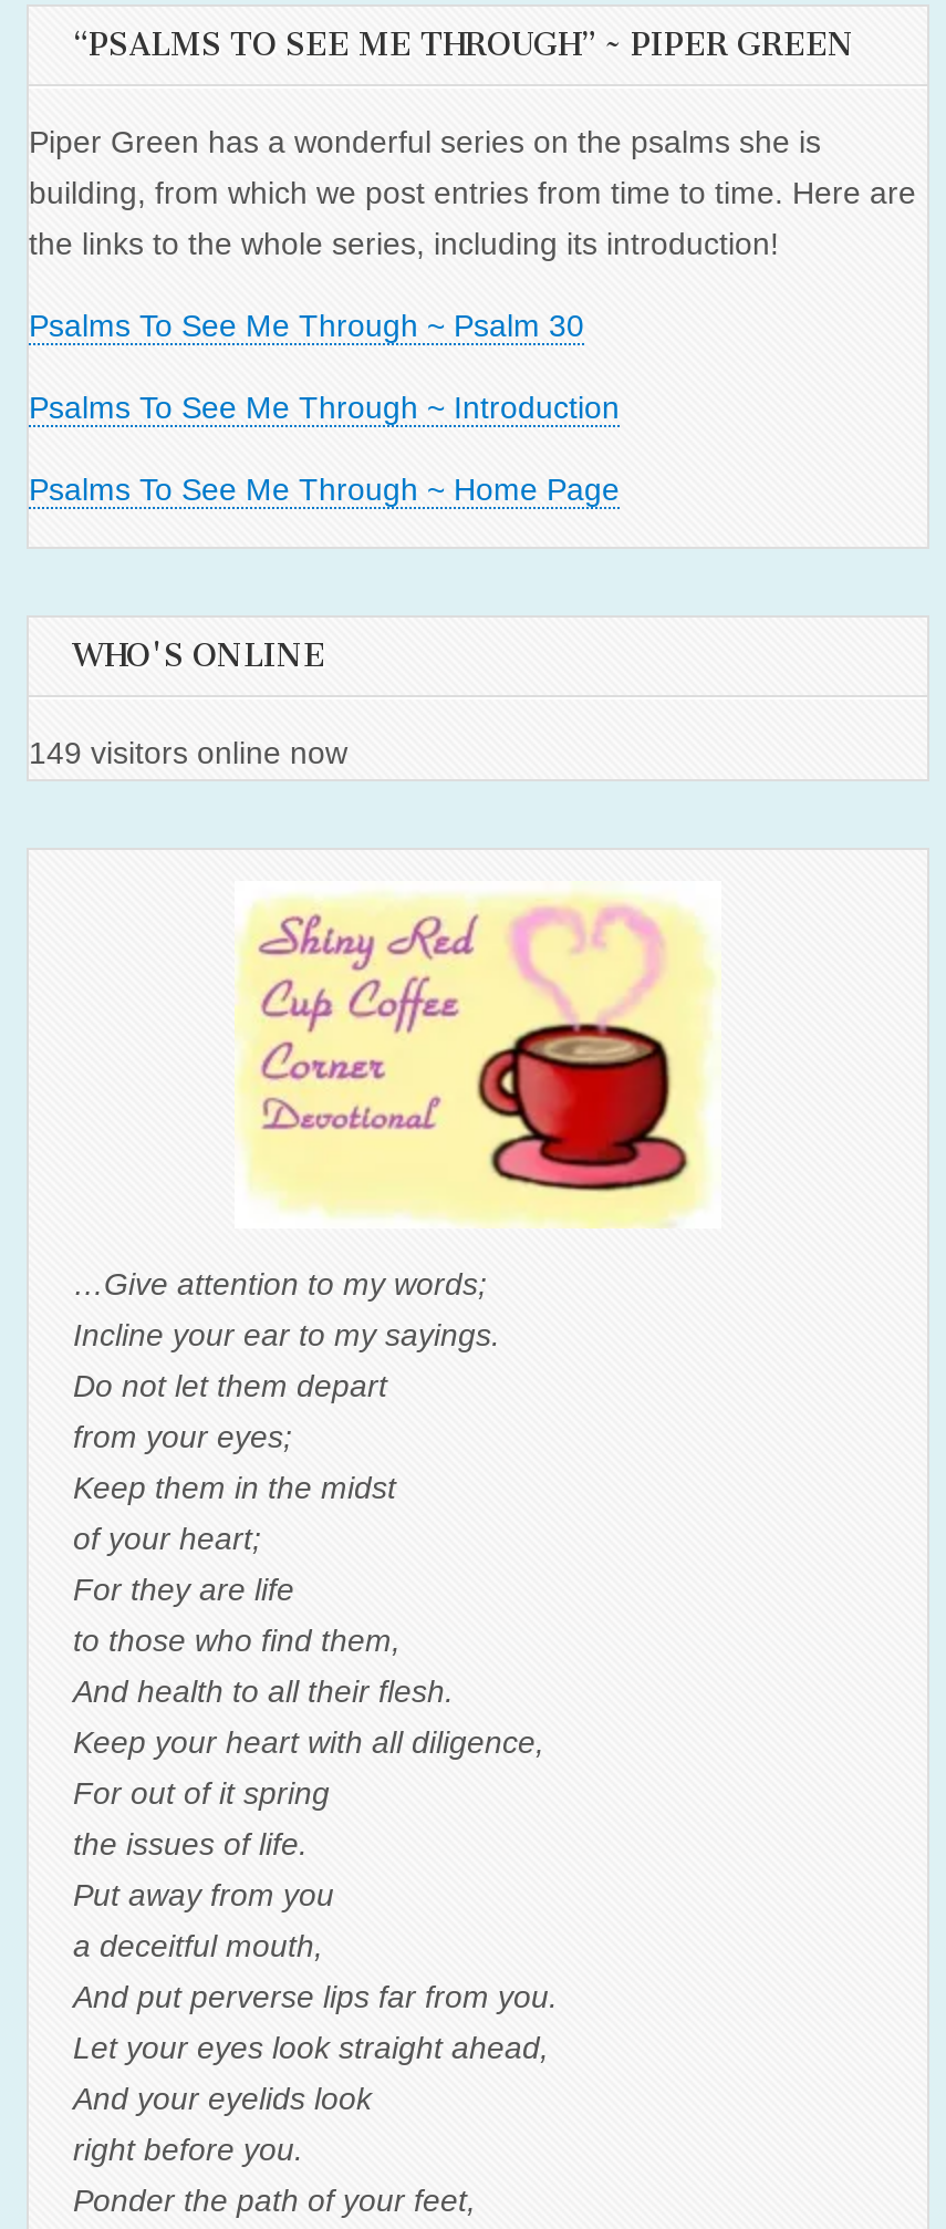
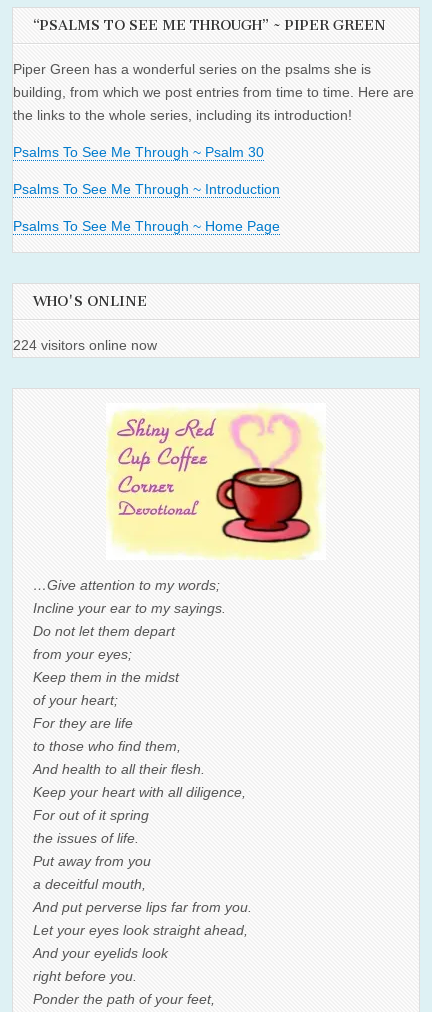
- 149 visitors online now
+ 224 visitors online now
